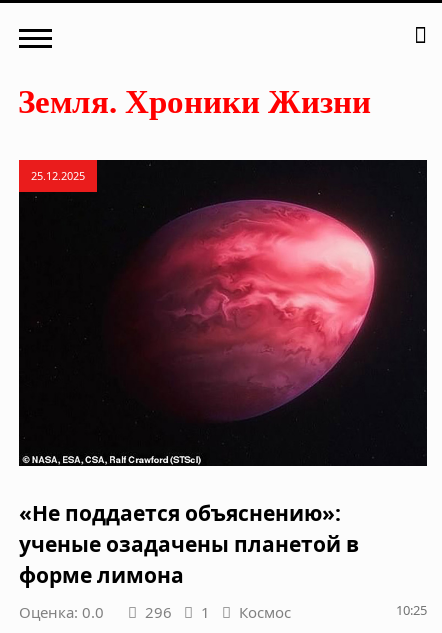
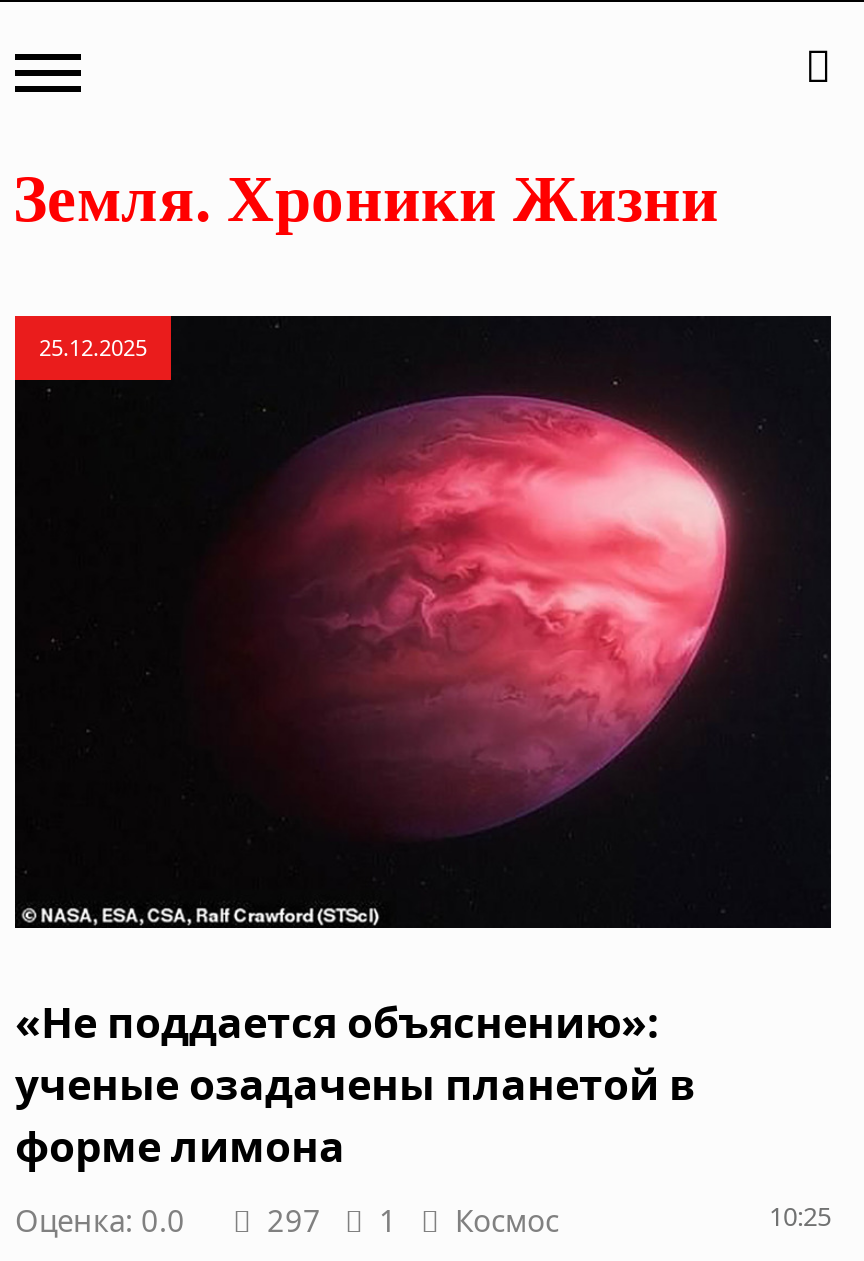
- Оценка: 0.0 296 1 Космос
+ Оценка: 0.0 297 1 Космос
